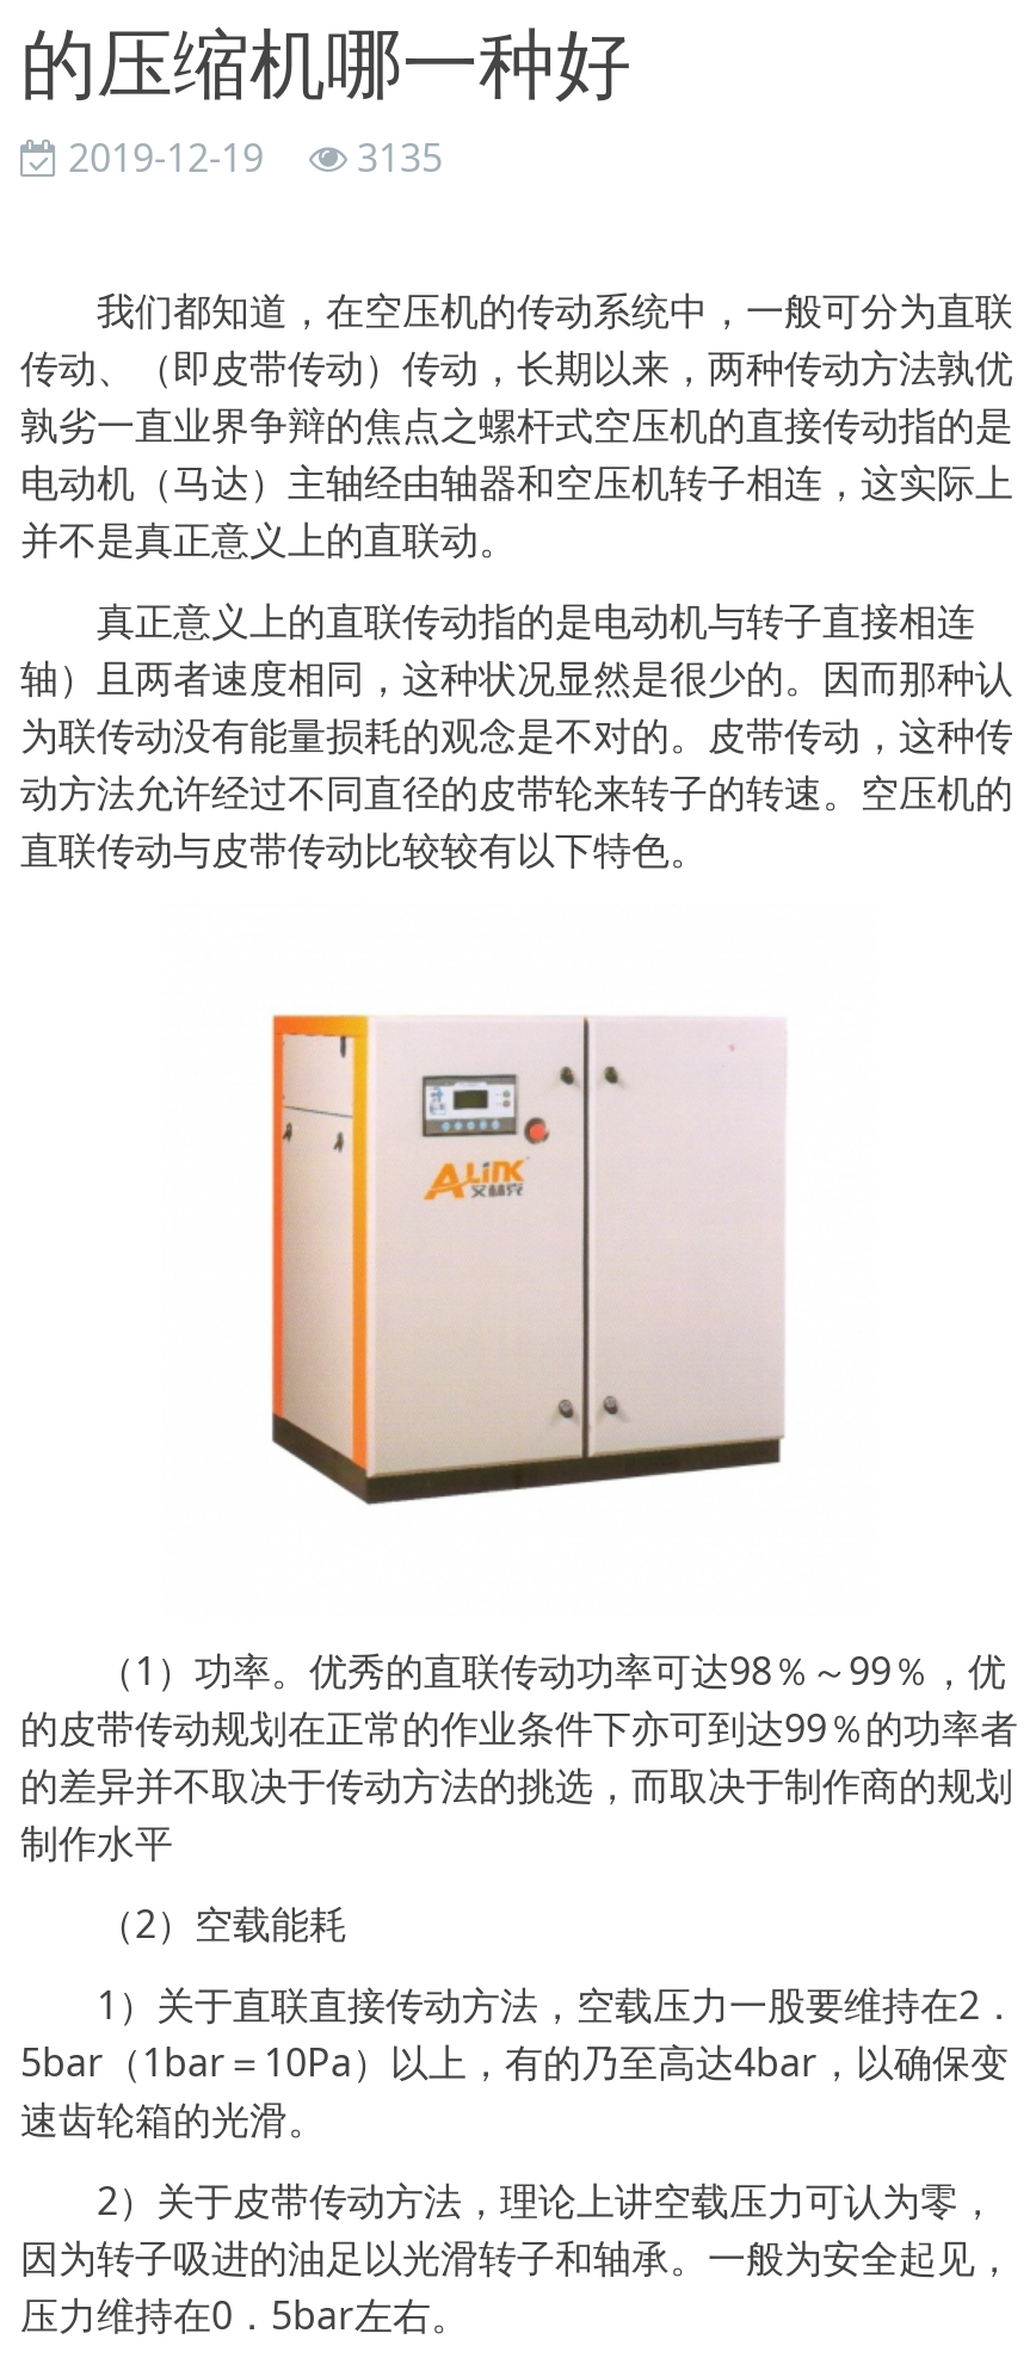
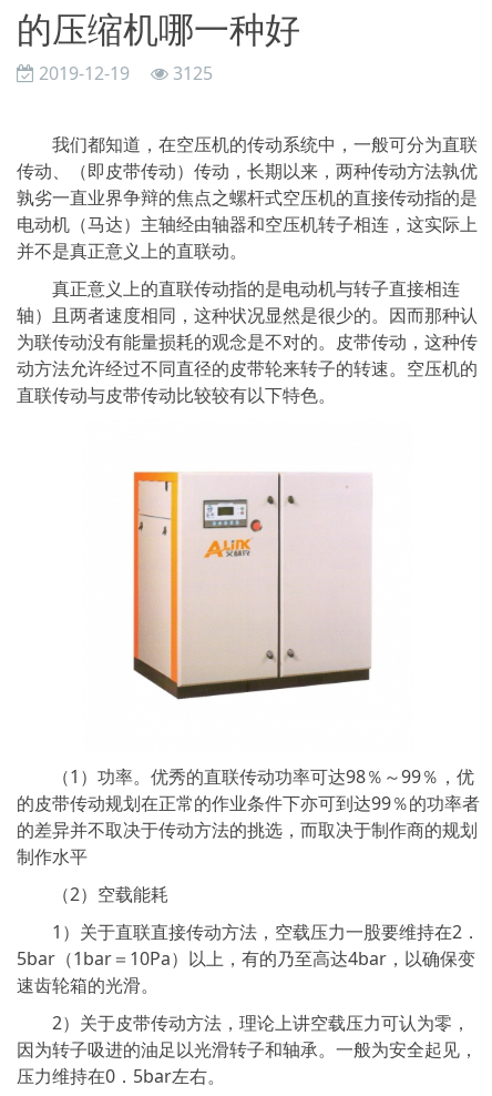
- 2019-12-19 3135
+ 2019-12-19 3125
